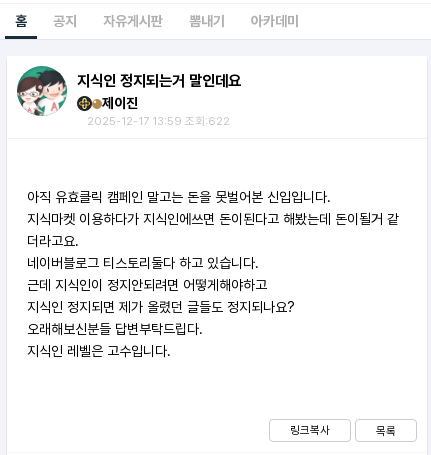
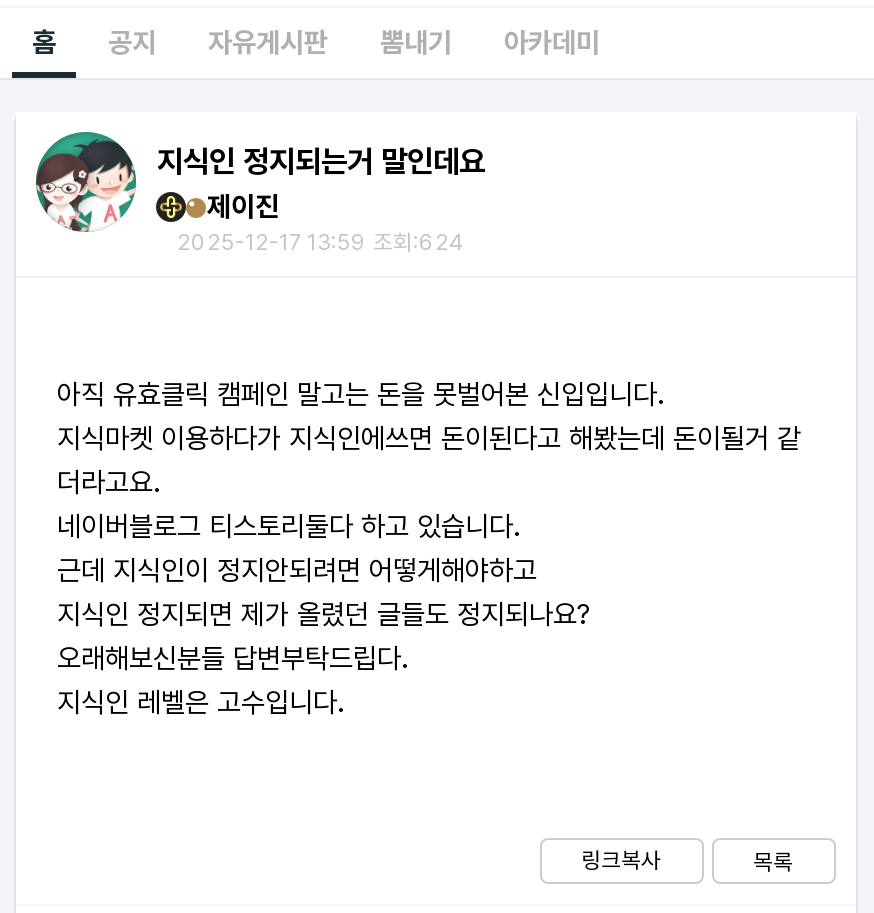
- 2025-12-17 13:59 조회:622
+ 2025-12-17 13:59 조회:624
